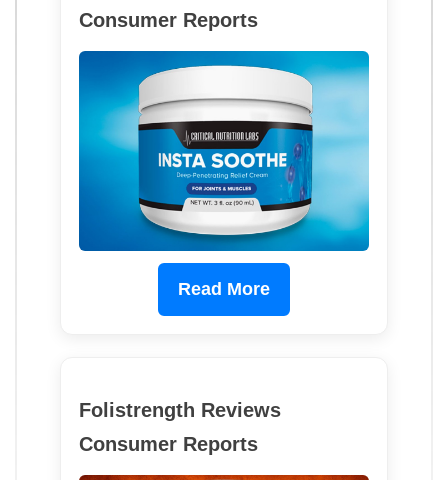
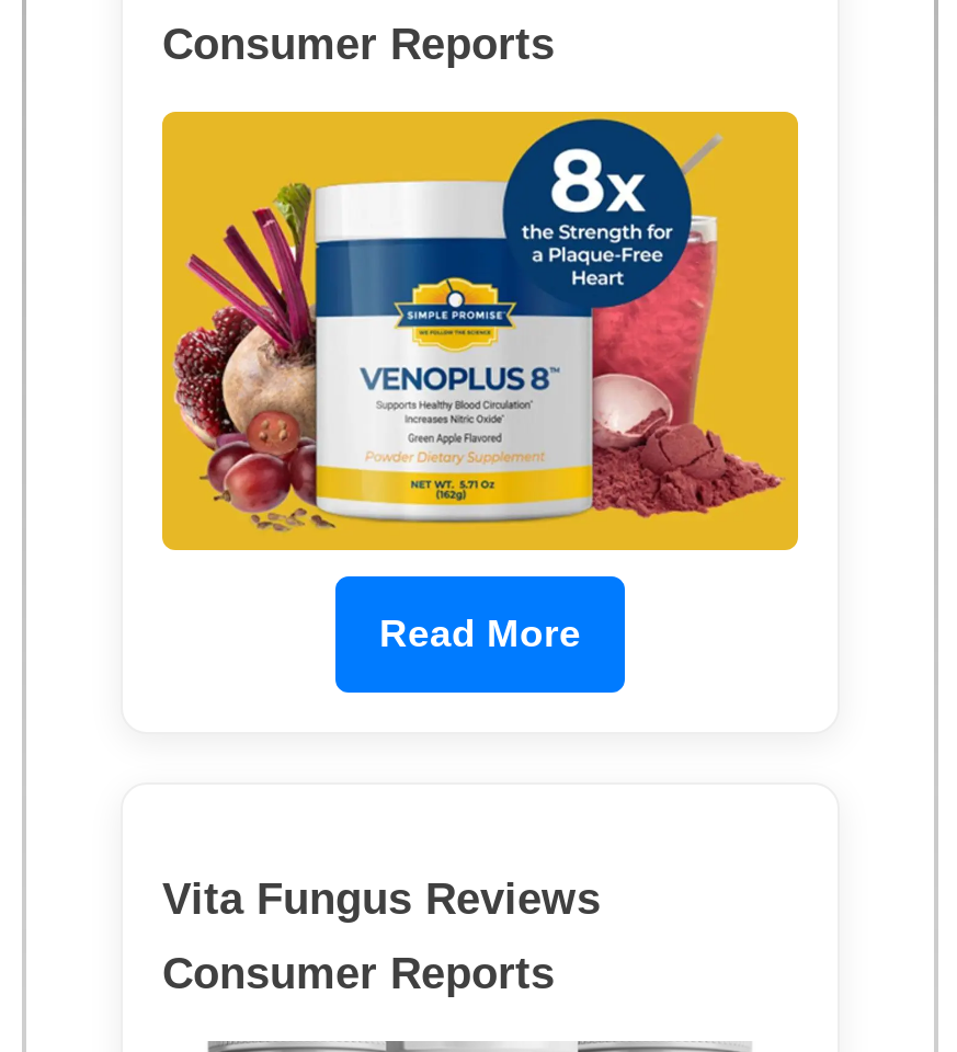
- [image]
+ [image]

- Folistrength Reviews
+ Vita Fungus Reviews
